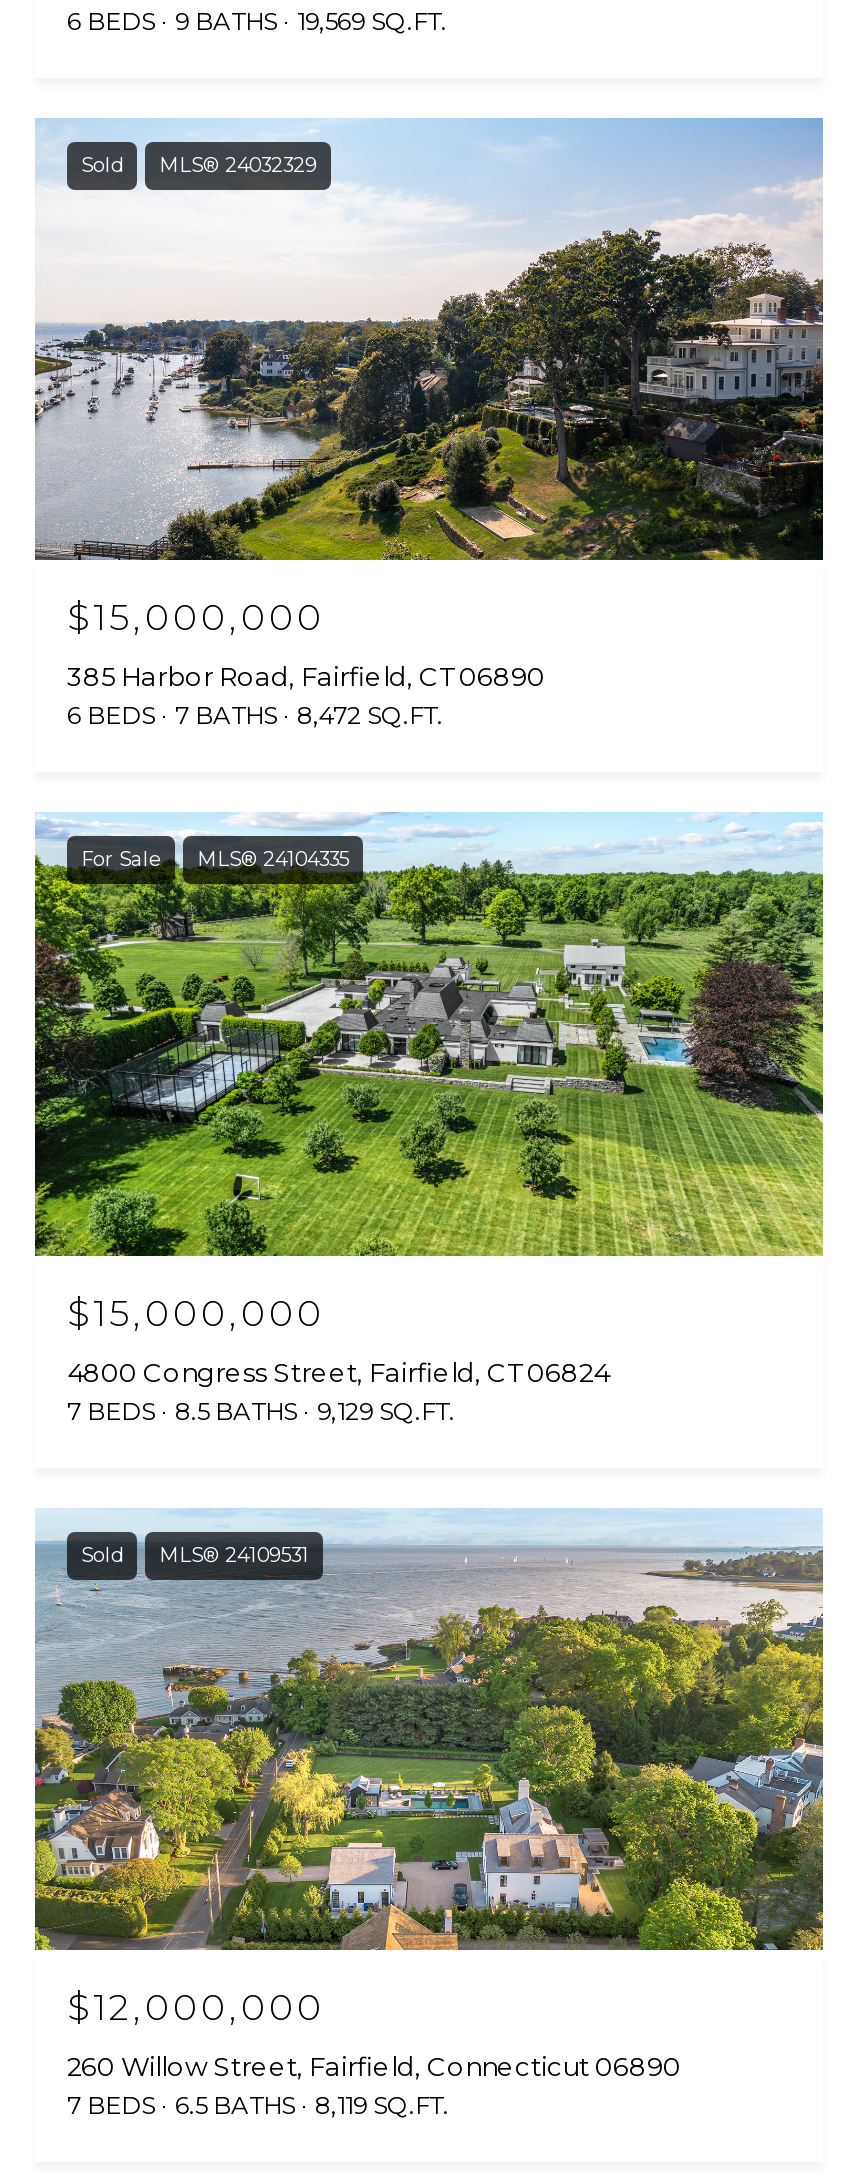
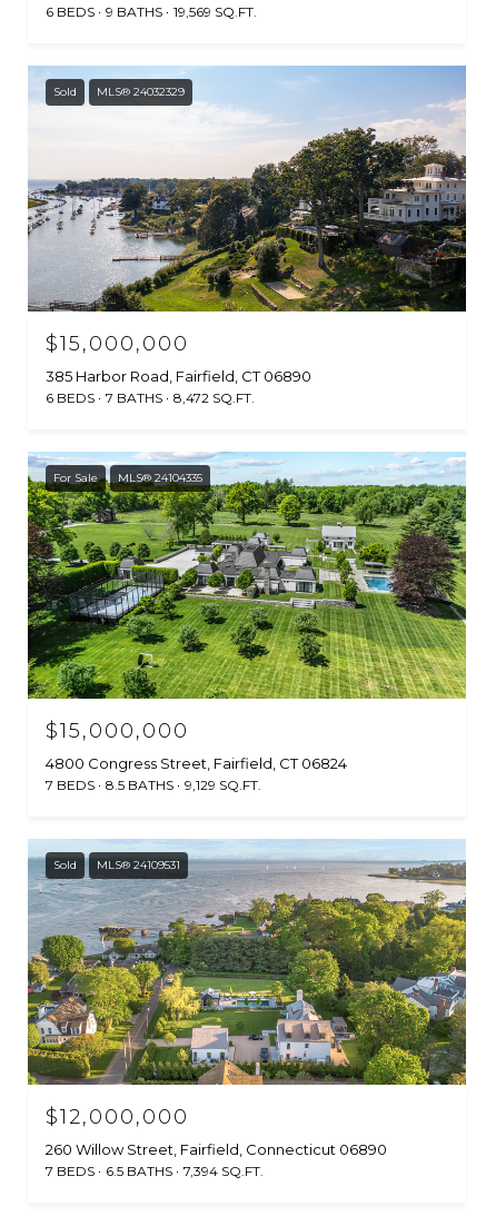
- 7 BEDS 6.5 BATHS 8,119 SQ.FT.
+ 7 BEDS 6.5 BATHS 7,394 SQ.FT.
